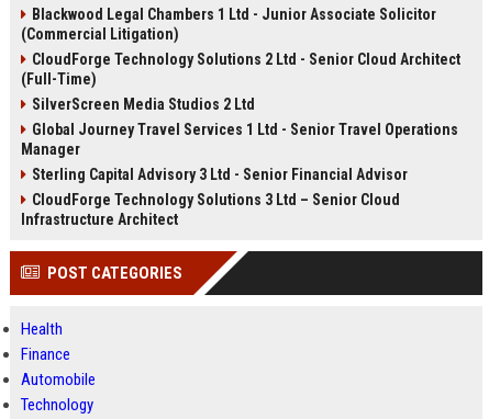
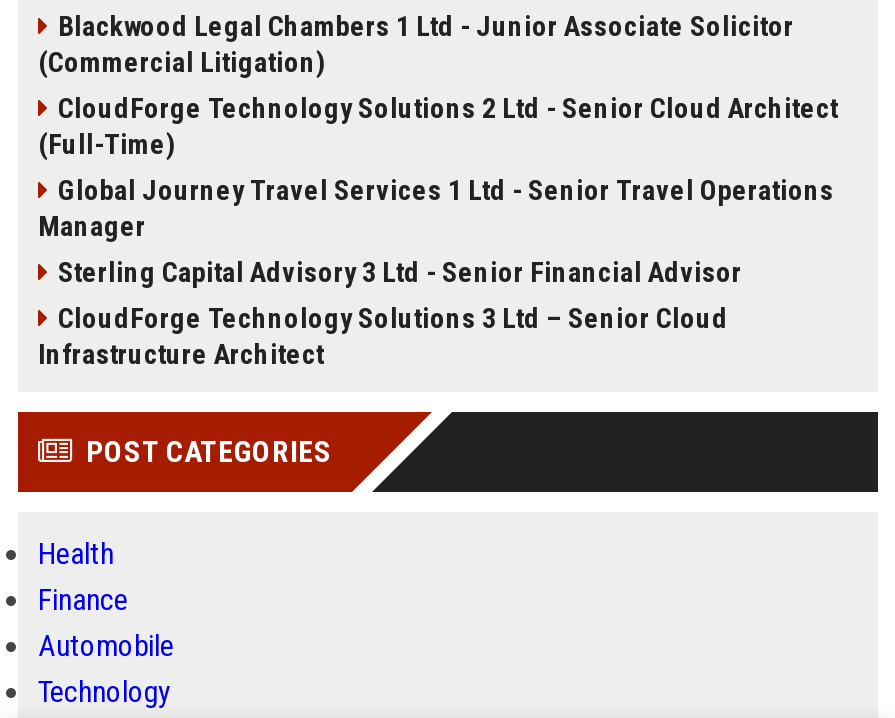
- SilverScreen Media Studios 2 Ltd
